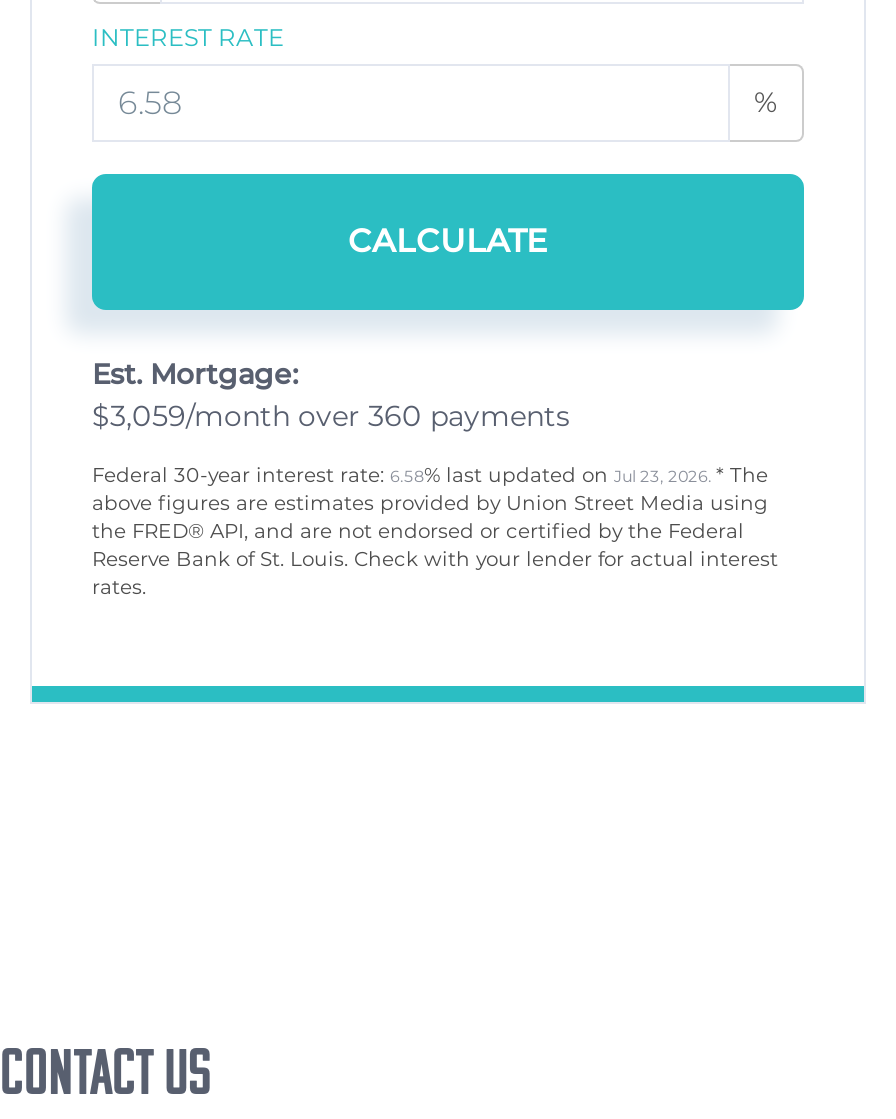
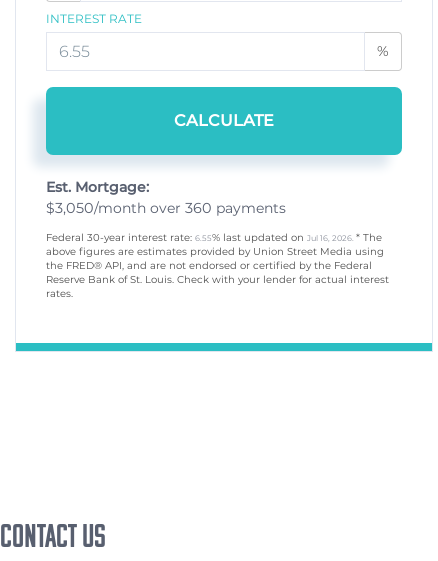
- $3,059/month over 360 payments
+ $3,050/month over 360 payments

- Federal 30-year interest rate: 6.58% last updated on Jul 23, 2026. * The
+ Federal 30-year interest rate: 6.55% last updated on Jul 16, 2026. * The
